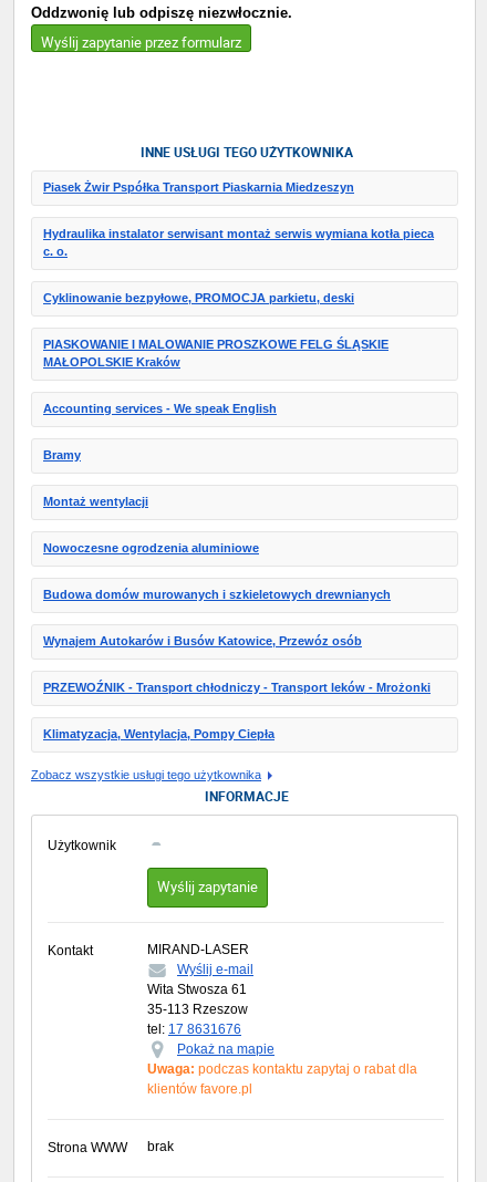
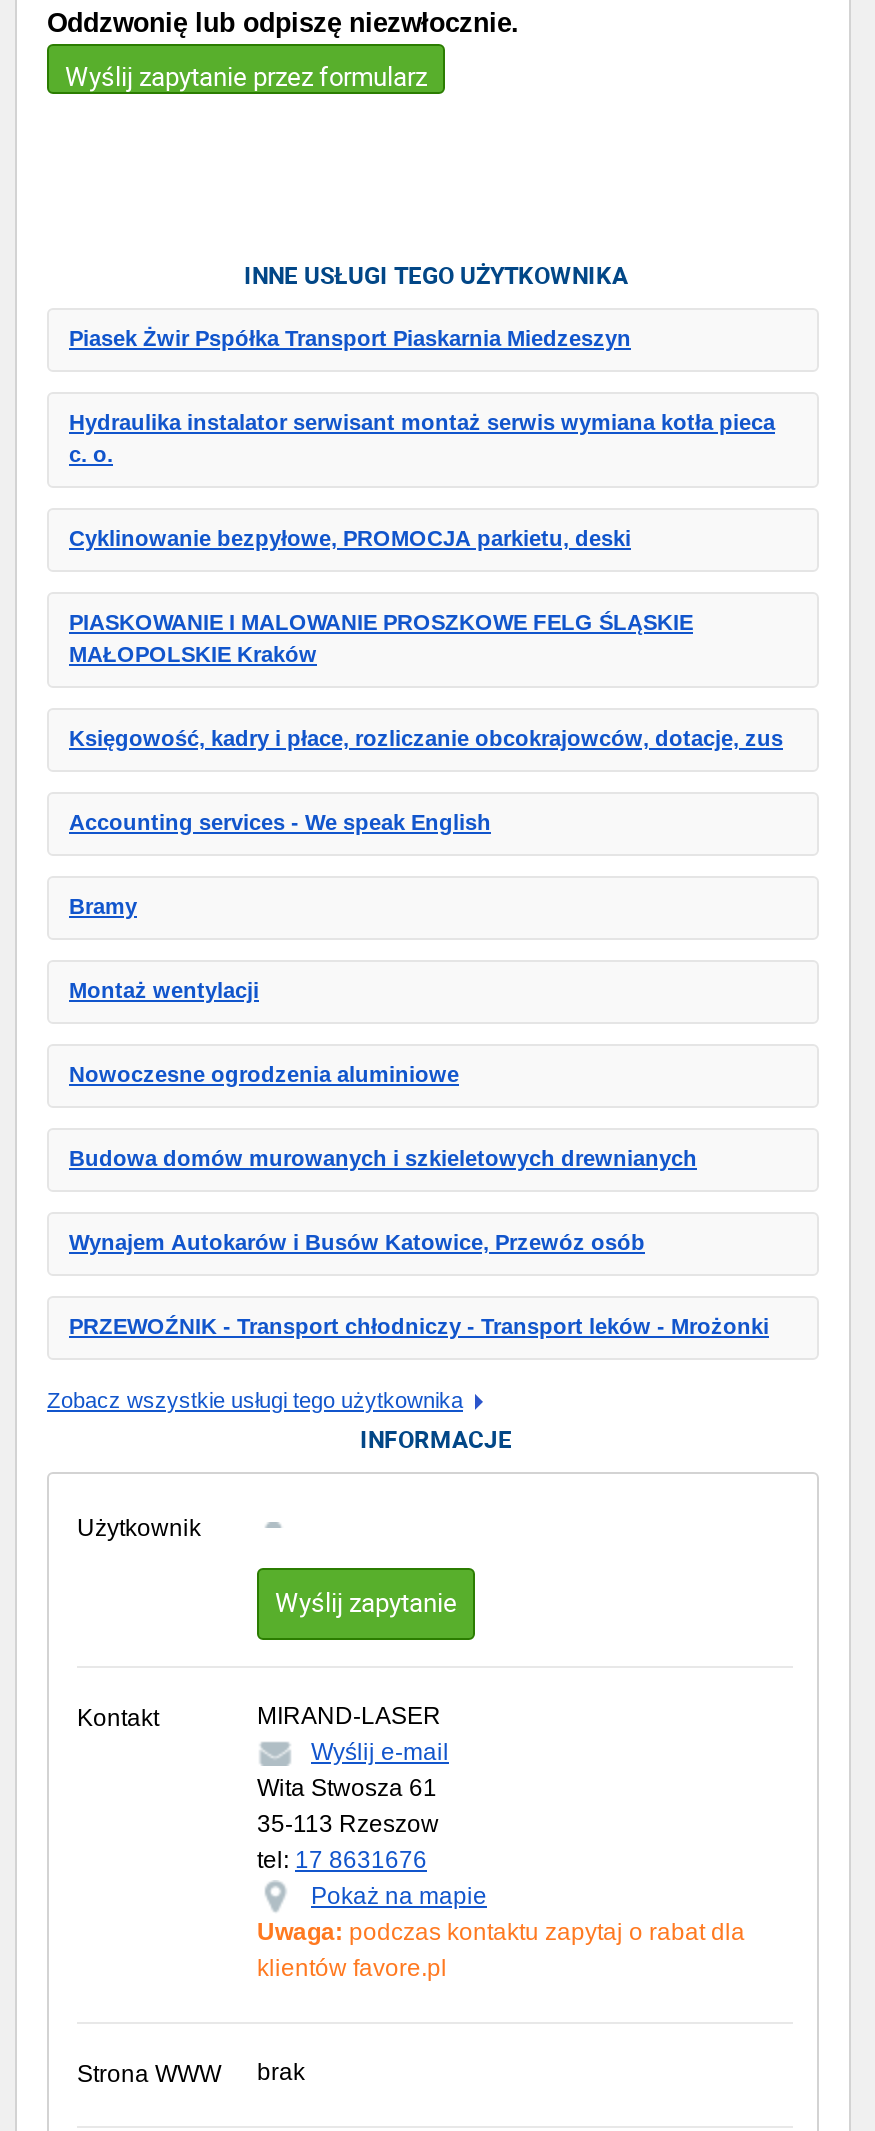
+ Księgowość, kadry i płace, rozliczanie obcokrajowców, dotacje, zus

moved down: Accounting services - We speak English | Bramy | Montaż wentylacji | Nowoczesne ogrodzenia aluminiowe | Budowa domów murowanych i szkieletowych drewnianych | Wynajem Autokarów i Busów Katowice, Przewóz osób | PRZEWOŹNIK - Transport chłodniczy - Transport leków - Mrożonki

- Klimatyzacja, Wentylacja, Pompy Ciepła
